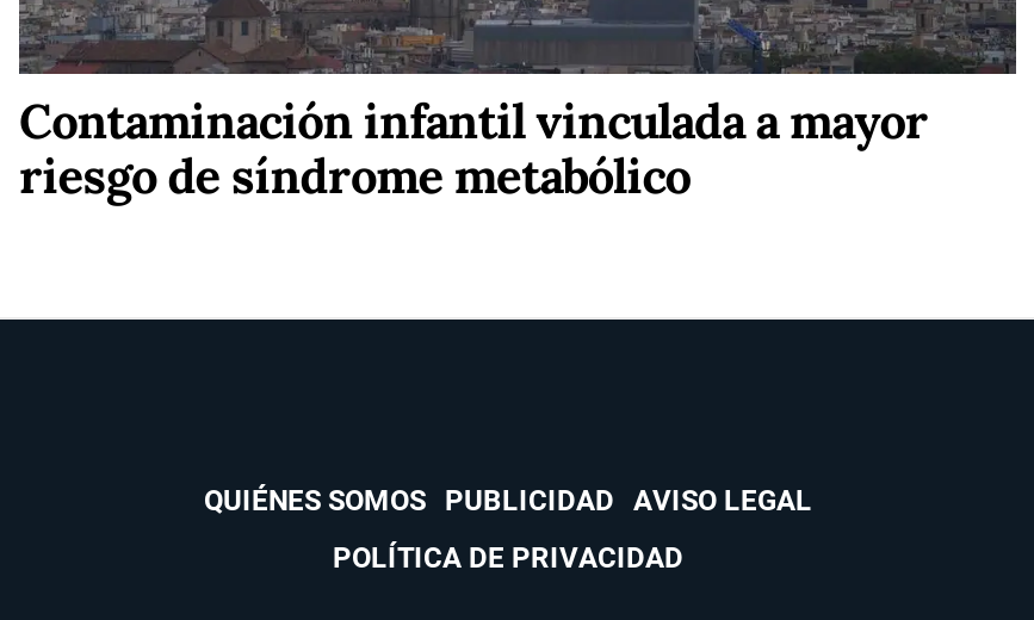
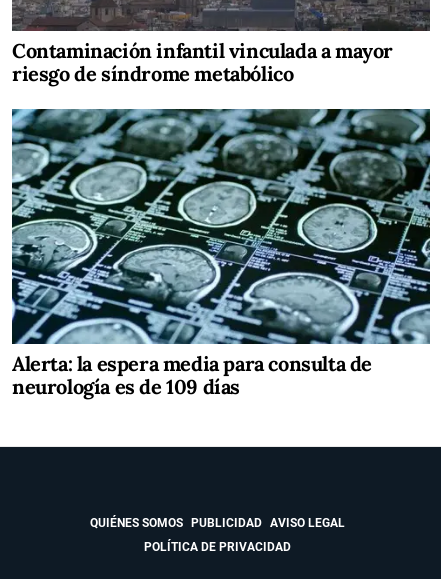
+ [image]
+ Alerta: la espera media para consulta de
+ neurología es de 109 días
